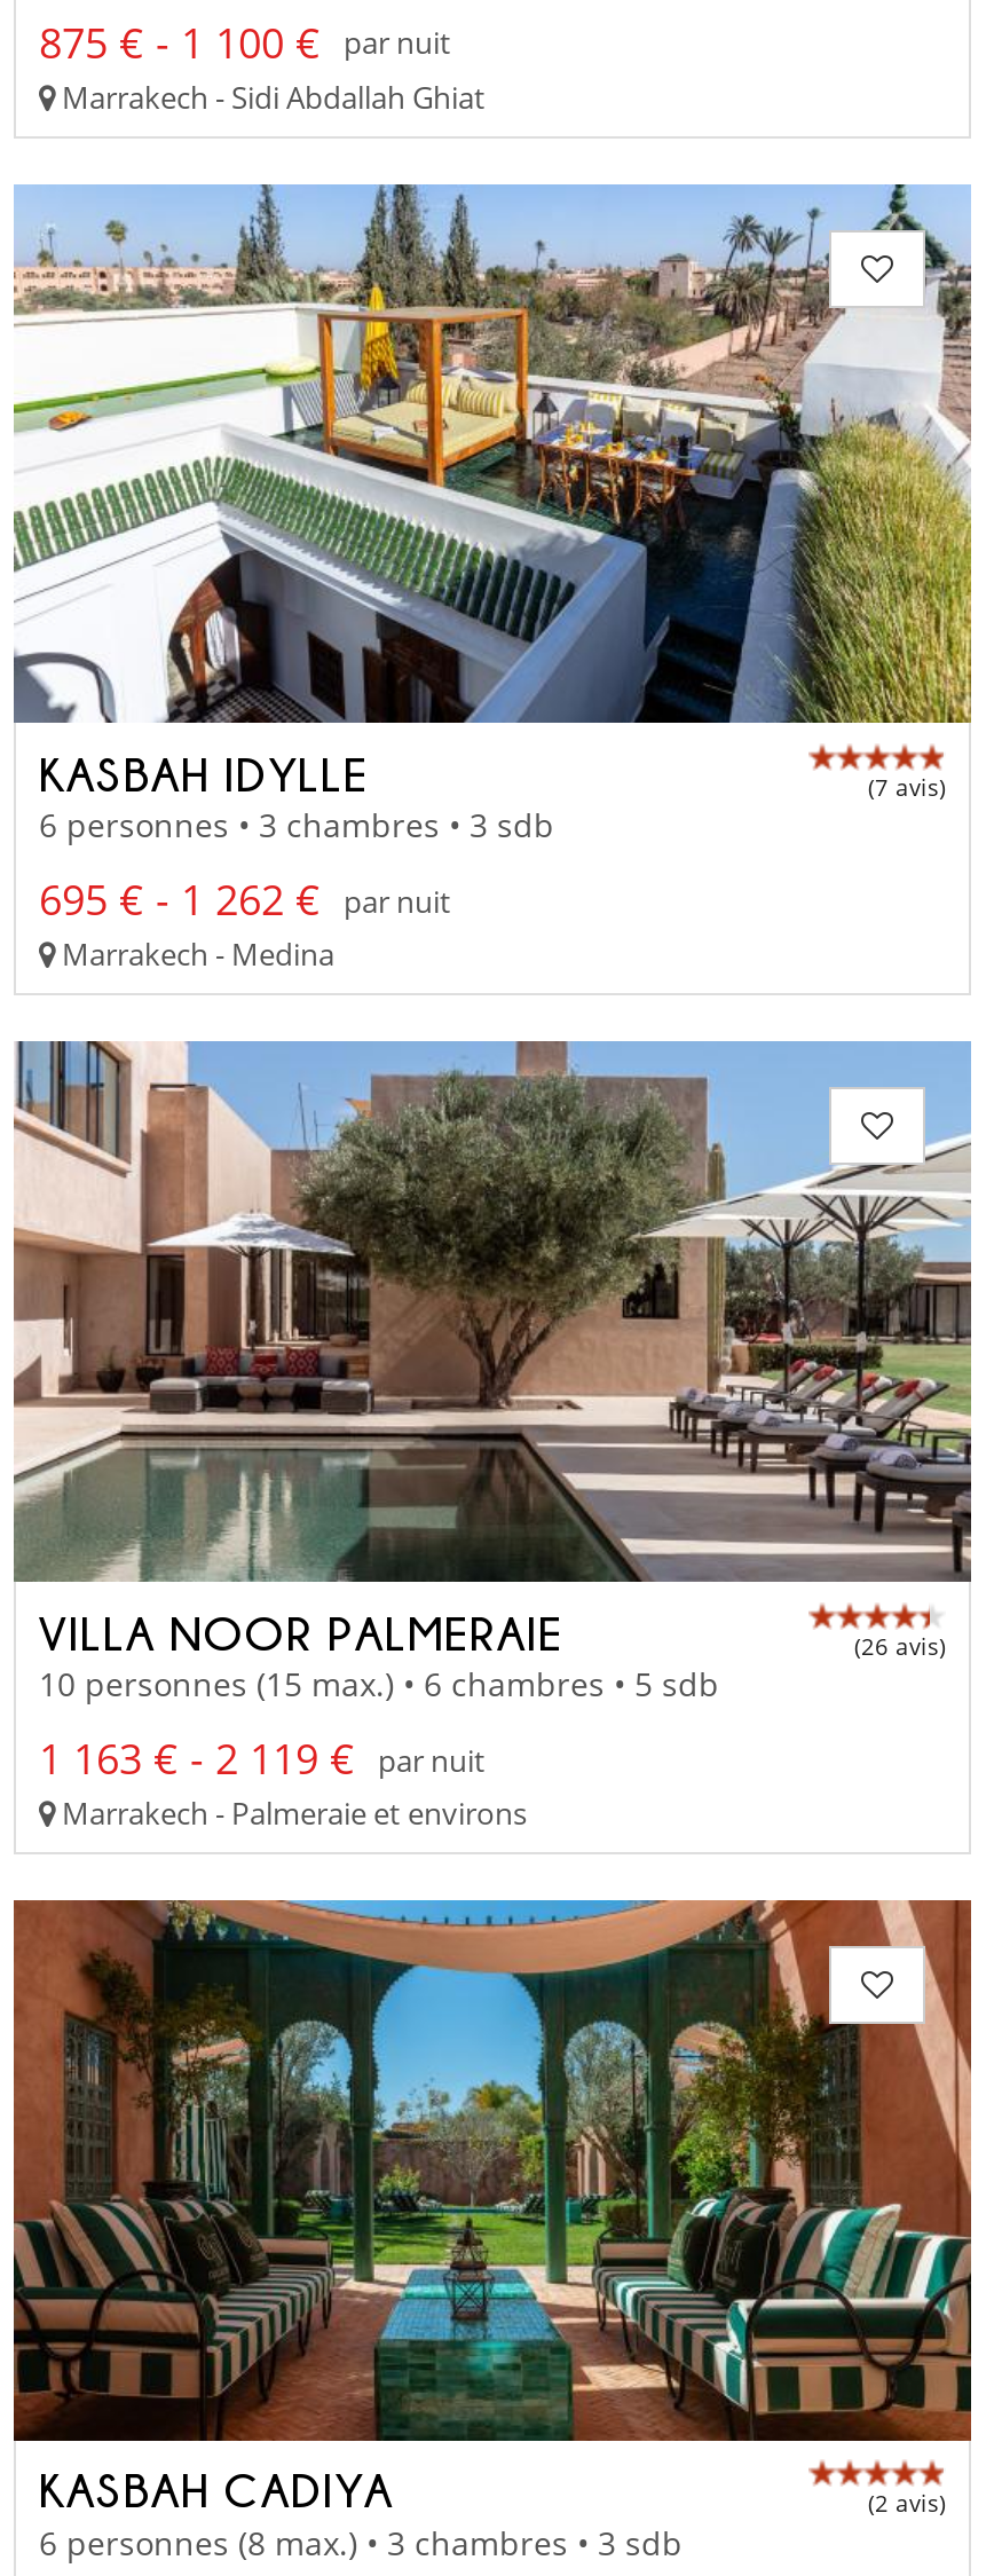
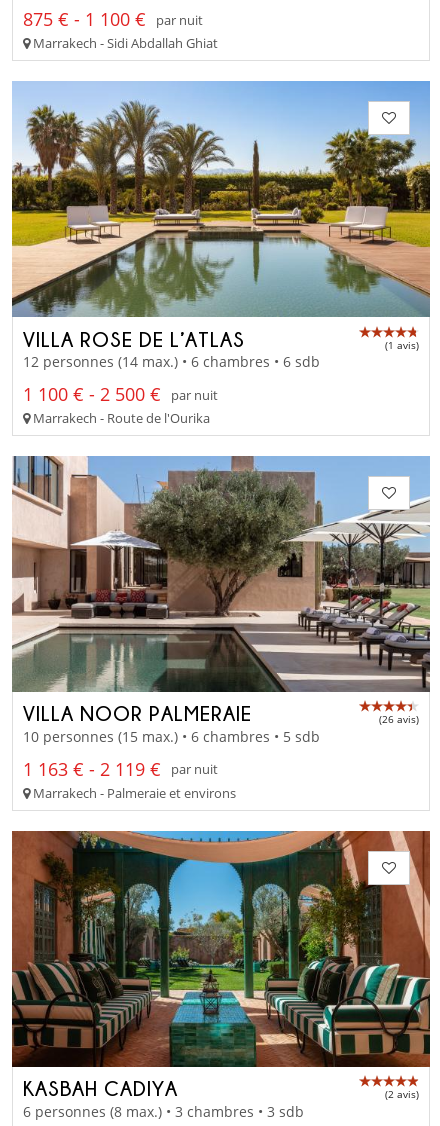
- [image]
- KASBAH IDYLLE
- (7 avis)
- 6 personnes • 3 chambres • 3 sdb
+ [image]
+ VILLA ROSE DE L’ATLAS
+ (1 avis)
+ 12 personnes (14 max.) • 6 chambres • 6 sdb

- 695 € - 1 262 € par nuit
- Marrakech - Medina
+ 1 100 € - 2 500 € par nuit
+ Marrakech - Route de l'Ourika
